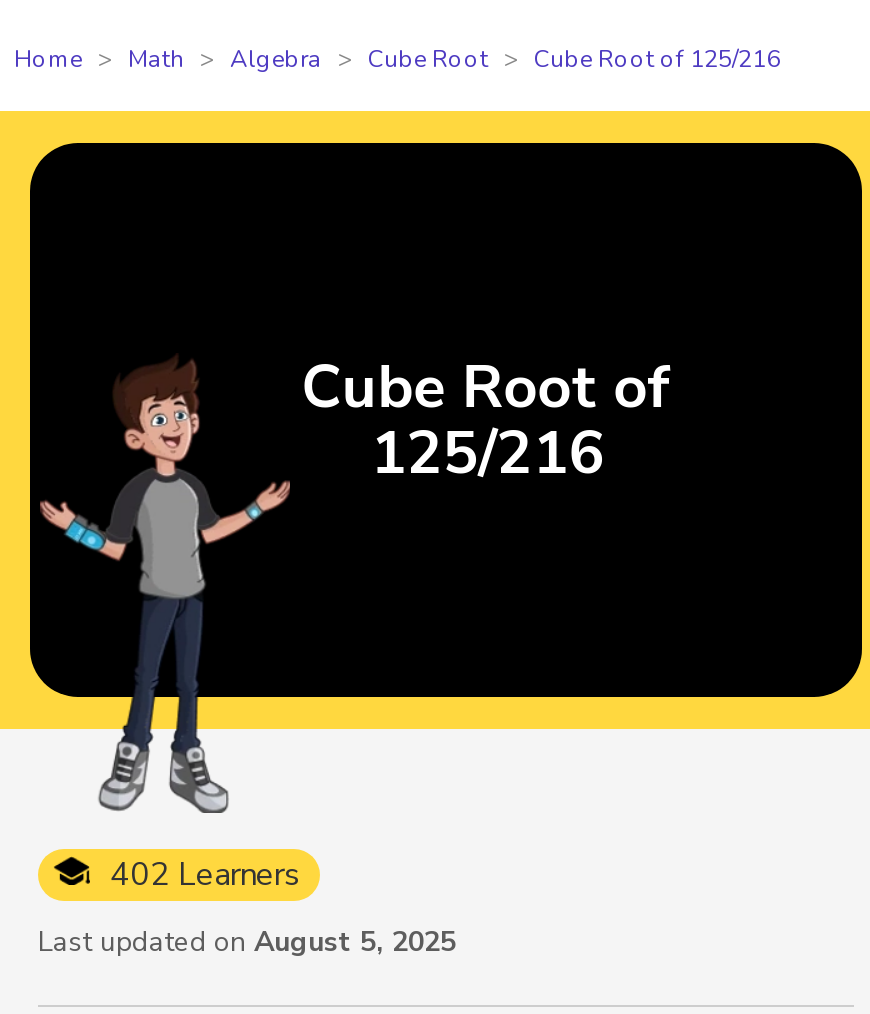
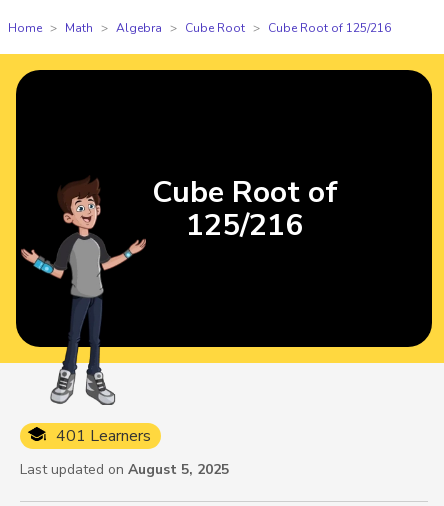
- 402 Learners
+ 401 Learners
